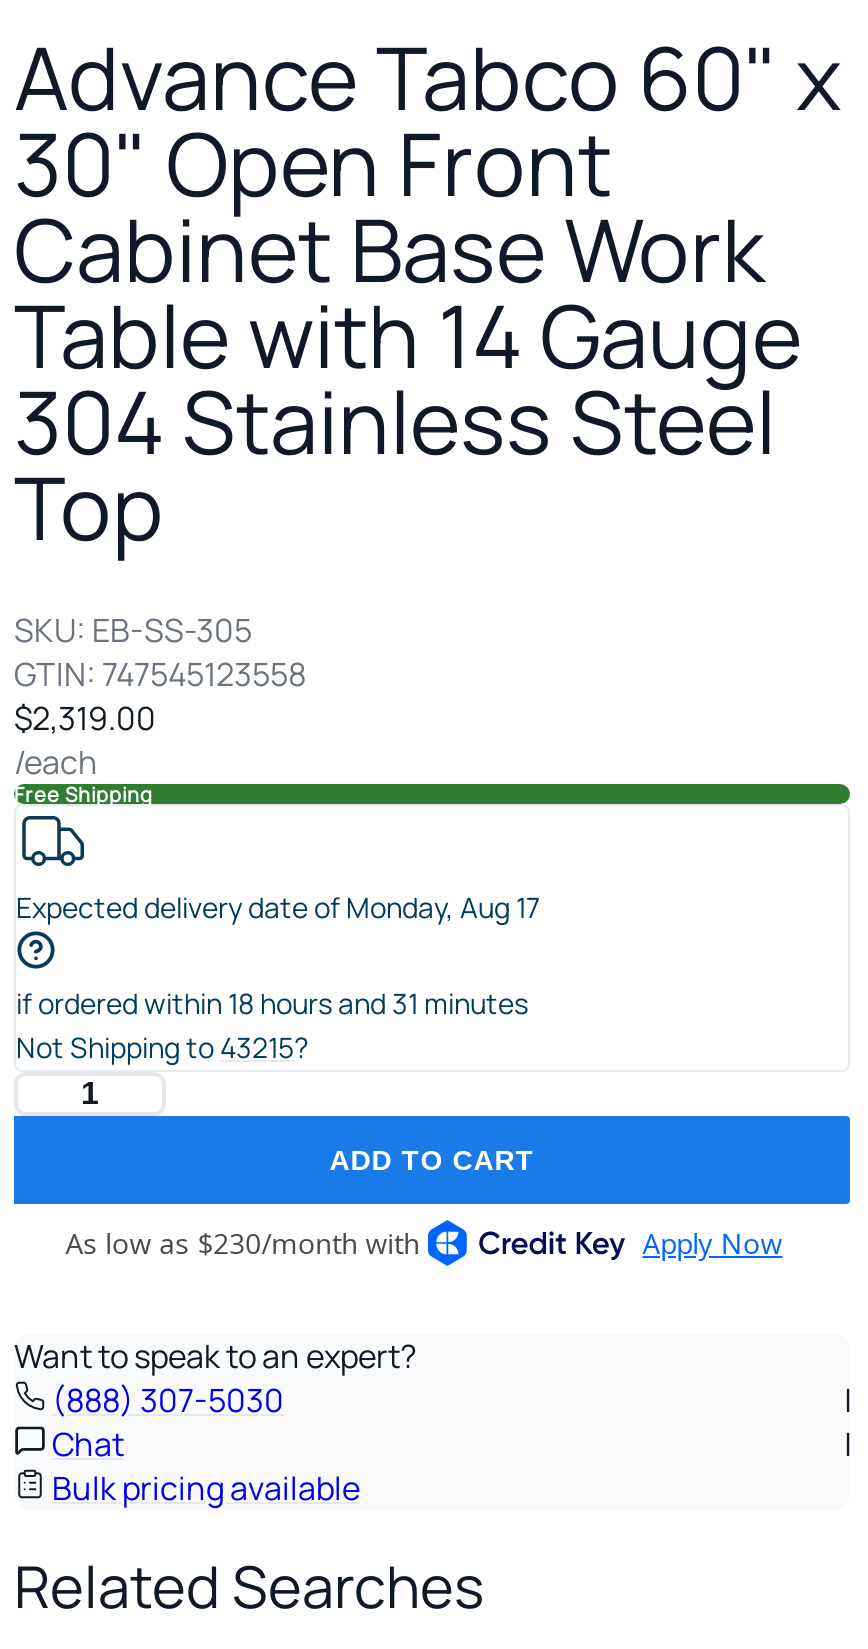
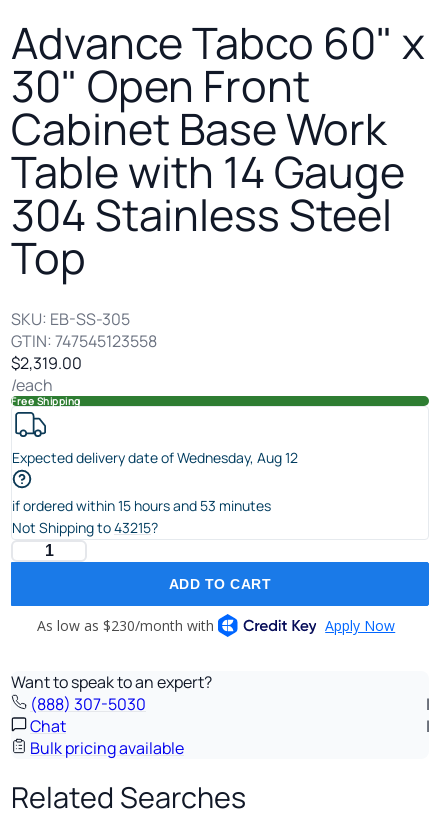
- Expected delivery date of Monday, Aug 17
+ Expected delivery date of Wednesday, Aug 12

- if ordered within 18 hours and 31 minutes
+ if ordered within 15 hours and 53 minutes
